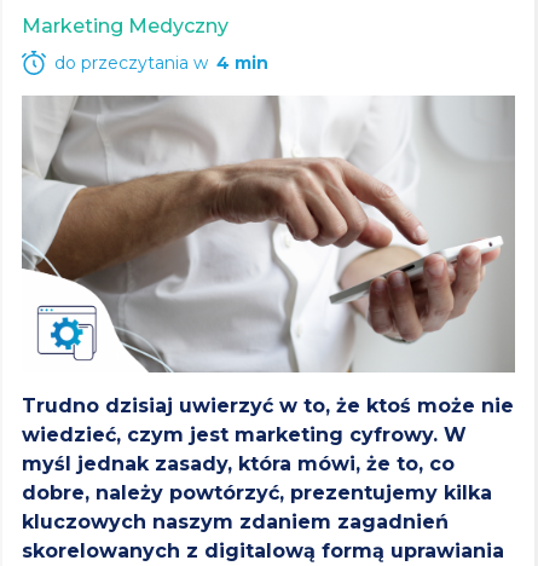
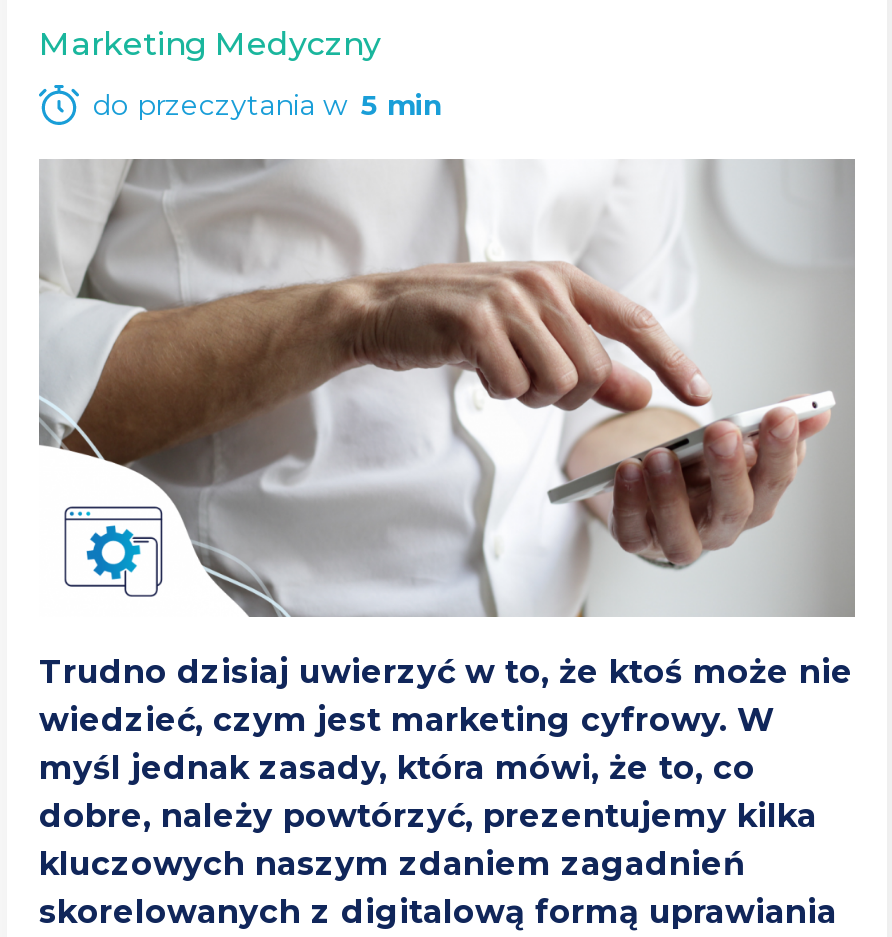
- do przeczytania w 4 min
+ do przeczytania w 5 min
